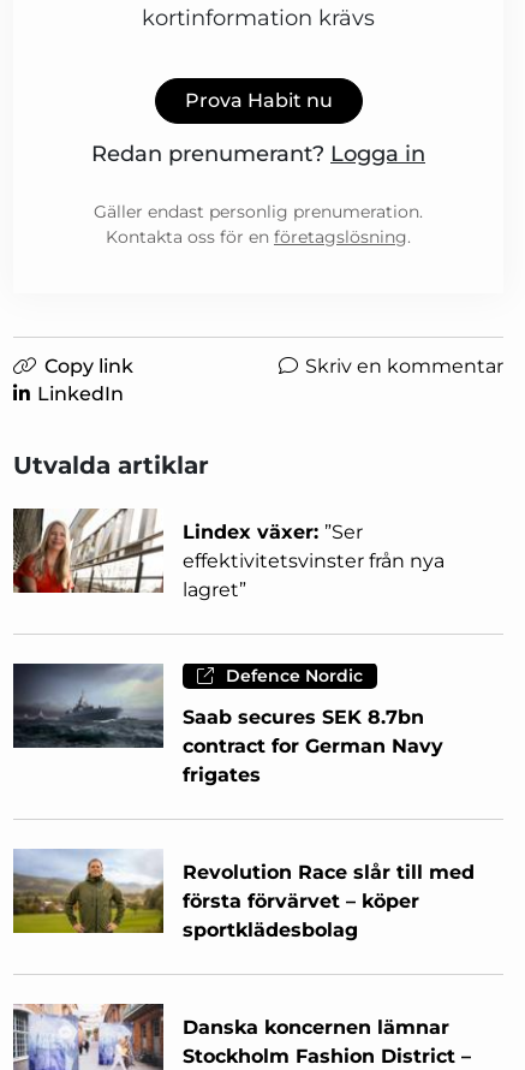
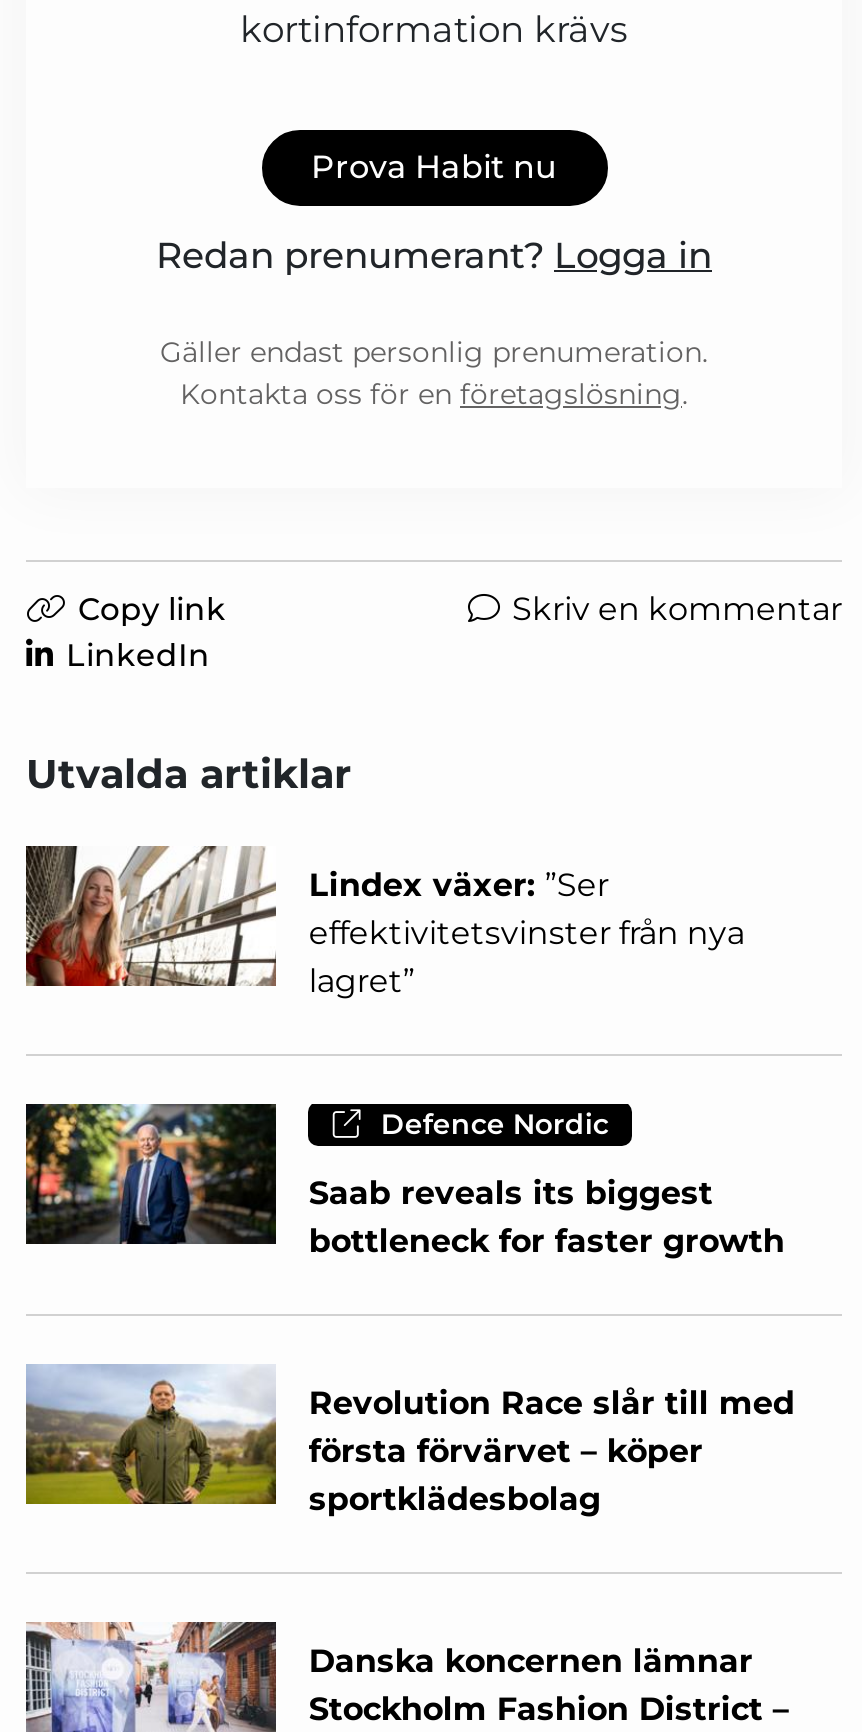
- [image]
- Saab secures SEK 8.7bn
- contract for German Navy
- frigates
+ [image]
+ Saab reveals its biggest
+ bottleneck for faster growth
